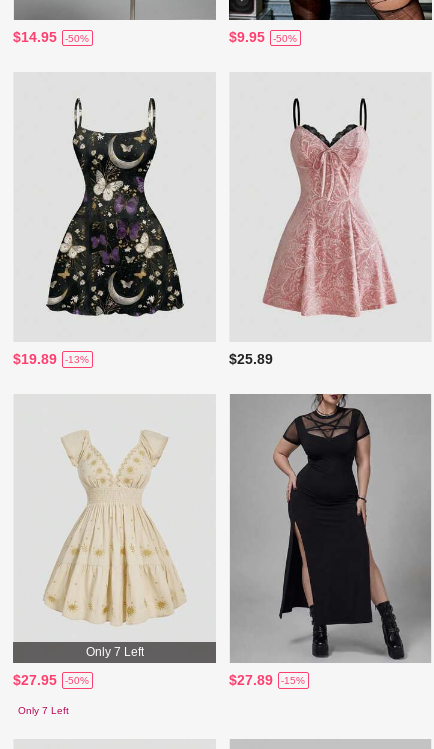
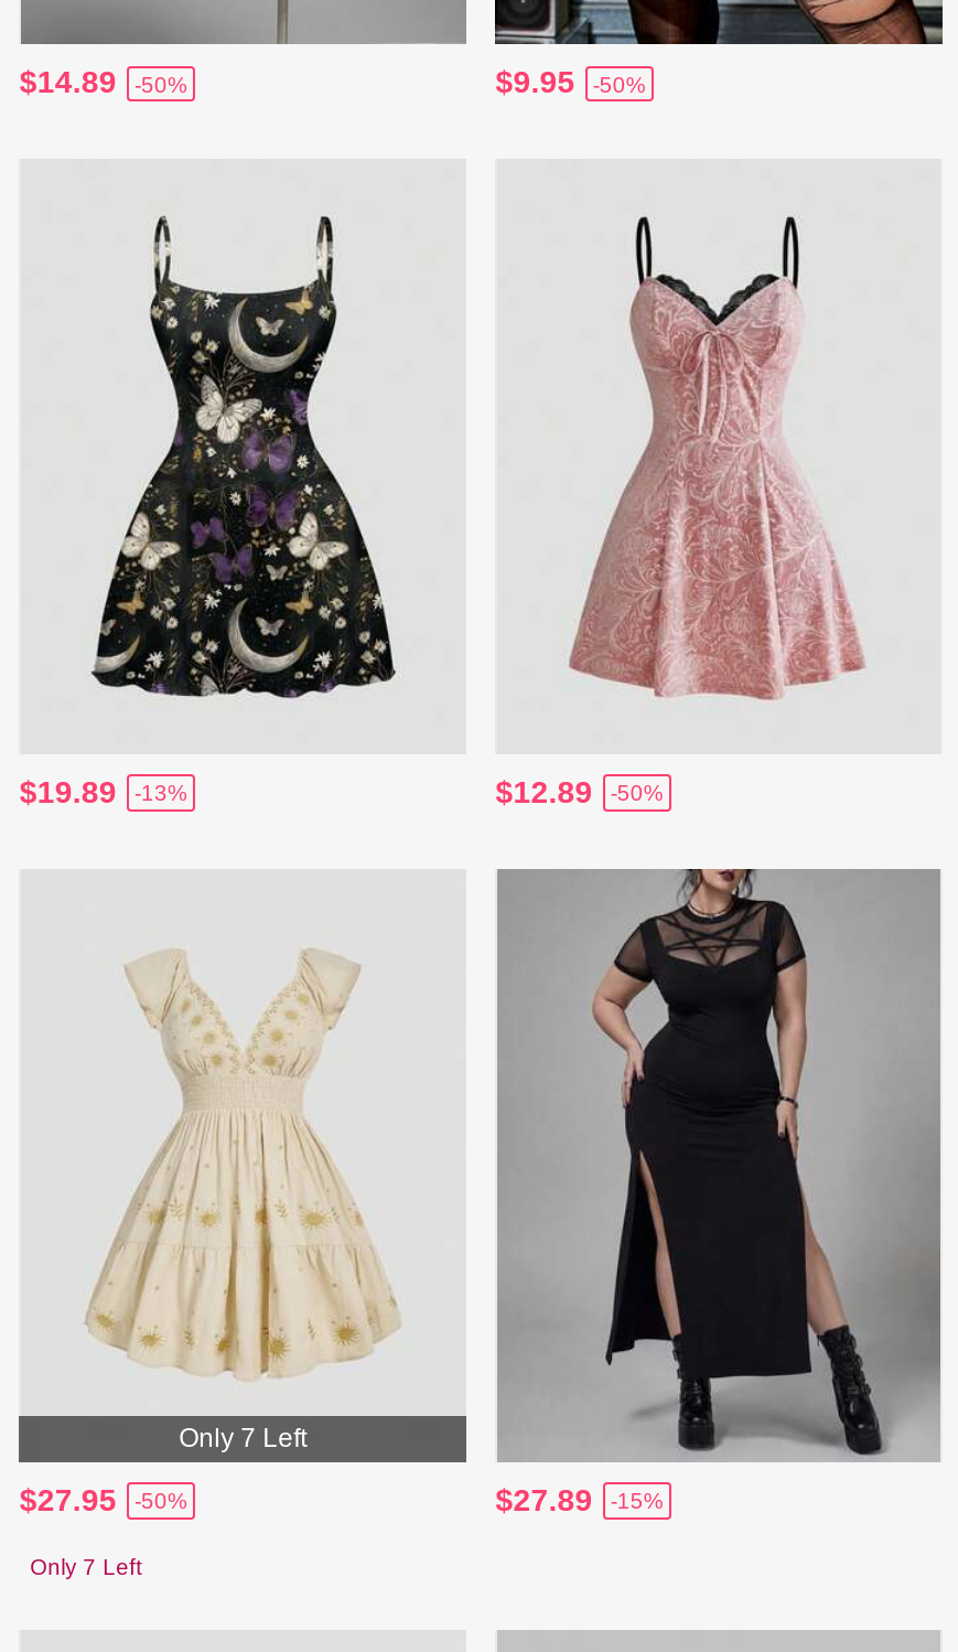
- $14.95 -50%
+ $14.89 -50%

- $25.89
+ $12.89
+ -50%
